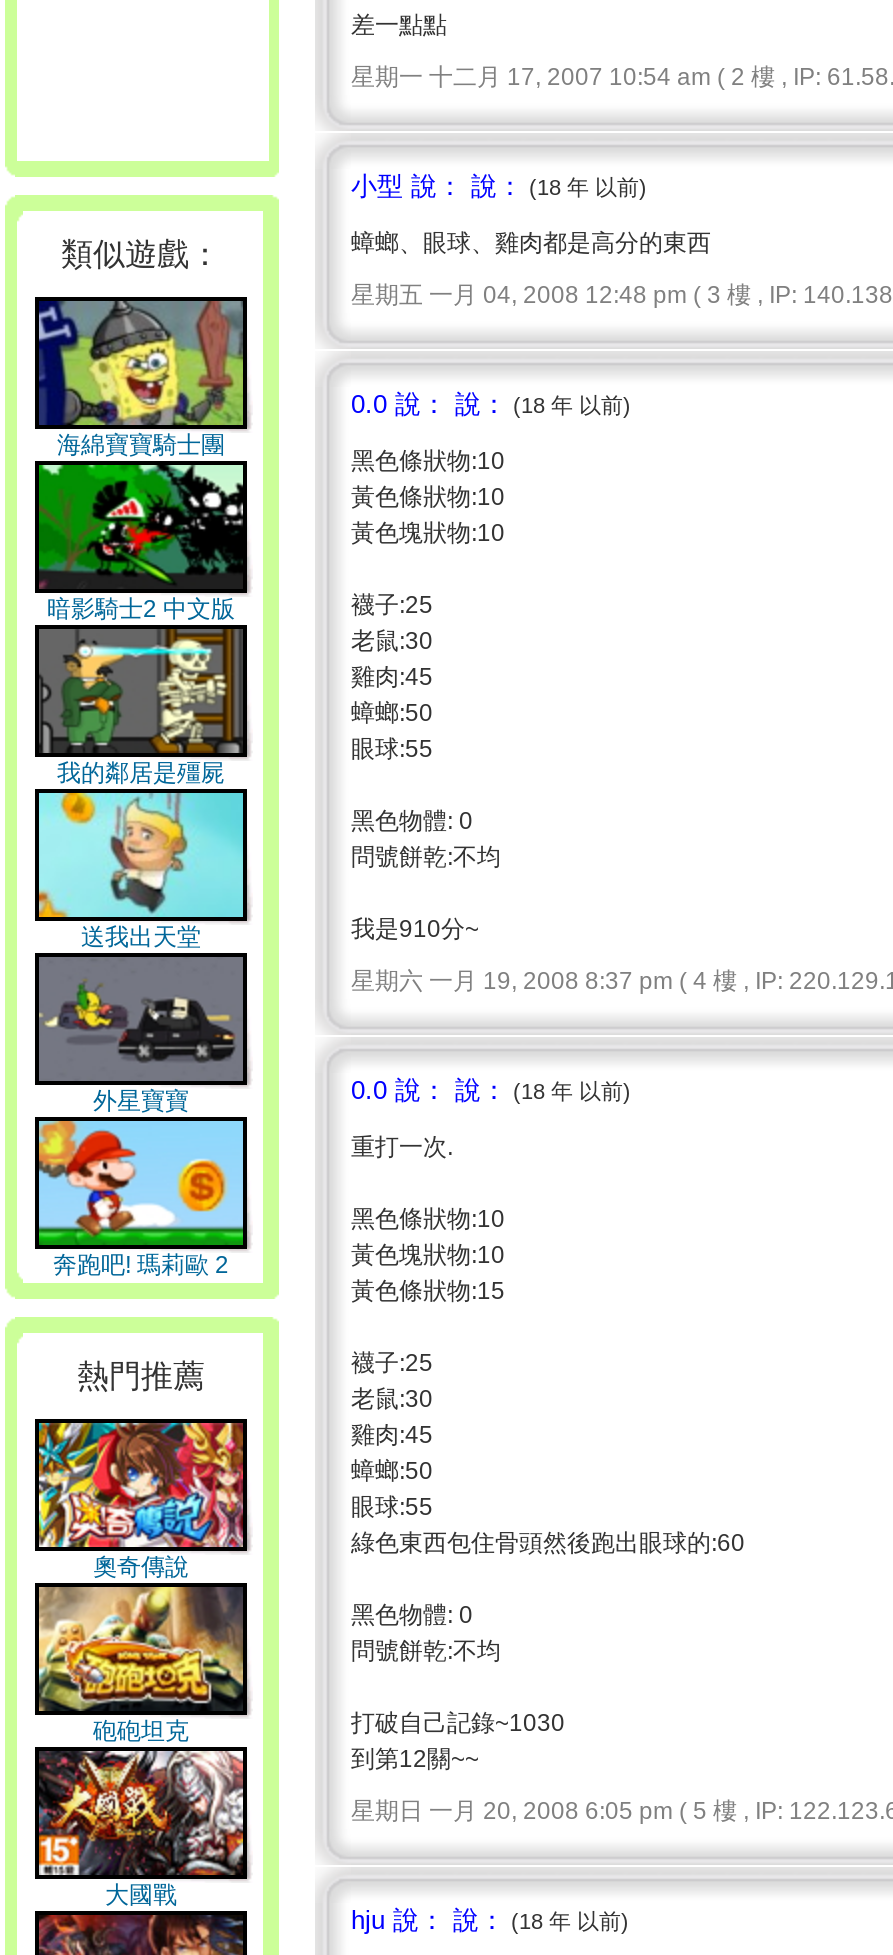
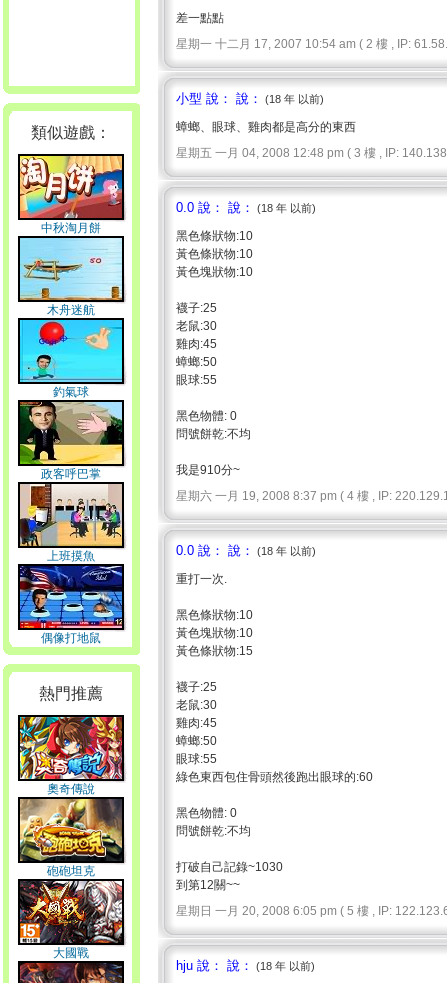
- [image]
- 海綿寶寶騎士團
+ [image]
+ 中秋淘月餅

- [image]
- 暗影騎士2 中文版
+ [image]
+ 木舟迷航

- [image]
- 我的鄰居是殭屍
+ [image]
+ 釣氣球

- [image]
- 送我出天堂
+ [image]
+ 政客呼巴掌

- [image]
- 外星寶寶
+ [image]
+ 上班摸魚

- [image]
- 奔跑吧! 瑪莉歐 2
+ [image]
+ 偶像打地鼠
